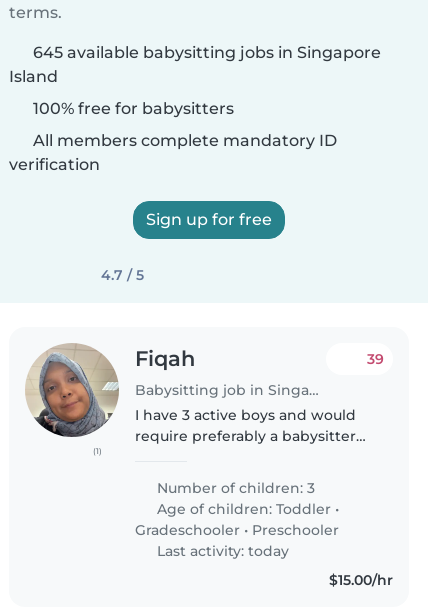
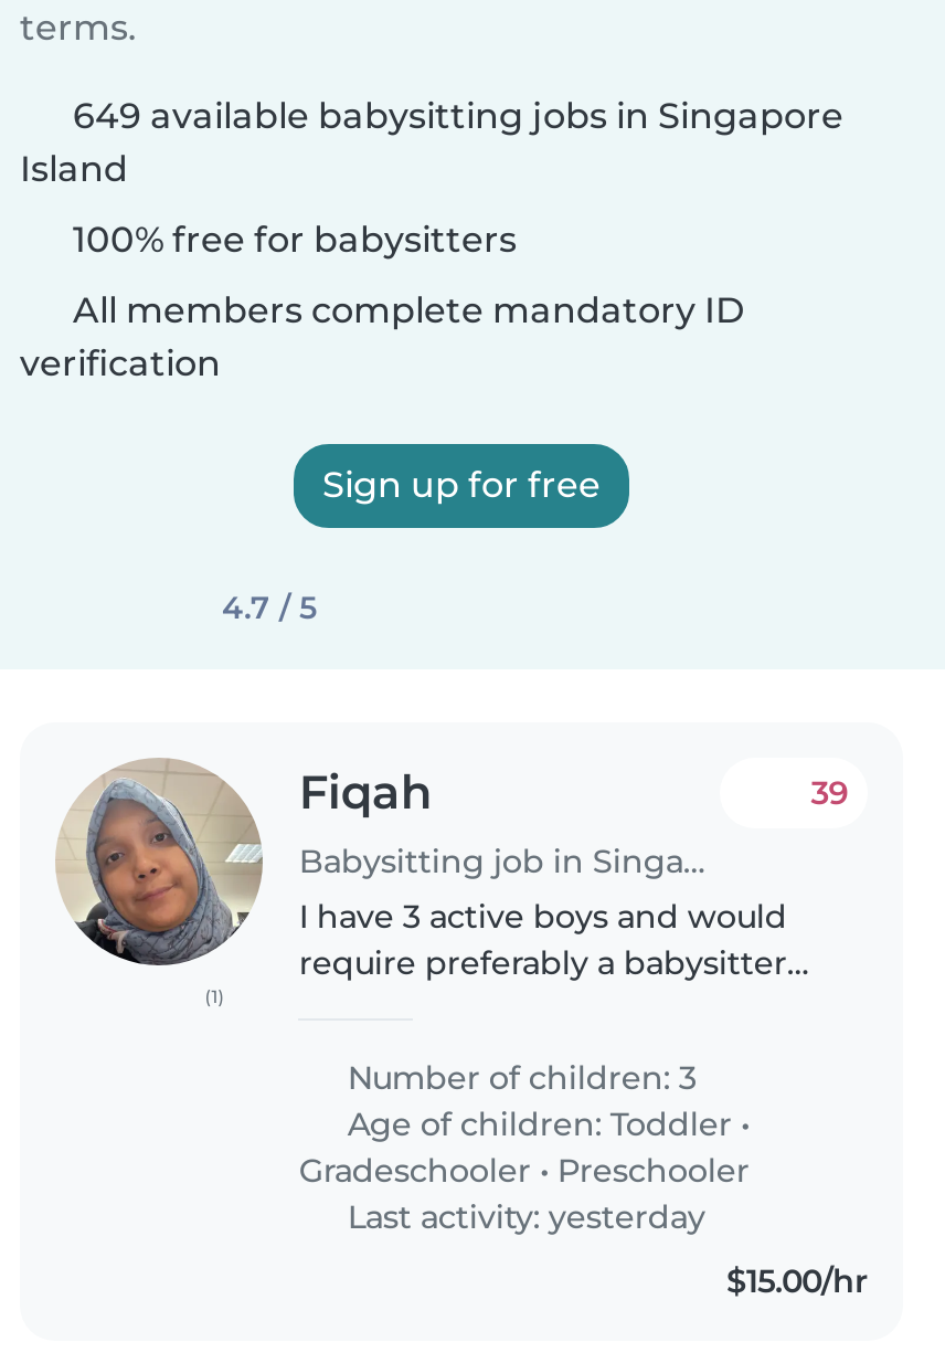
- 645 available babysitting jobs in Singapore
+ 649 available babysitting jobs in Singapore

- Last activity: today
+ Last activity: yesterday
